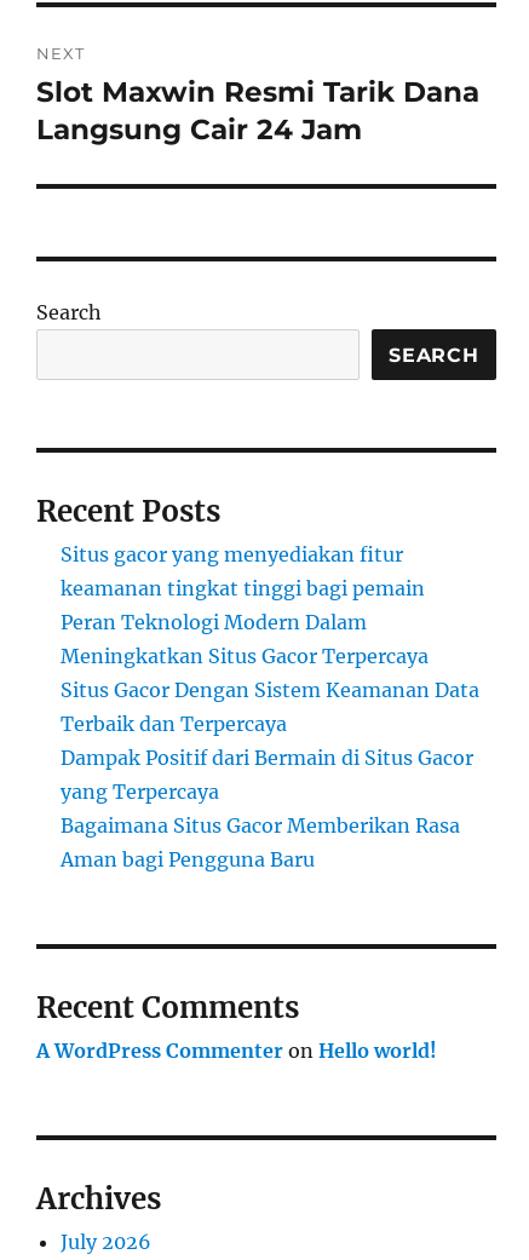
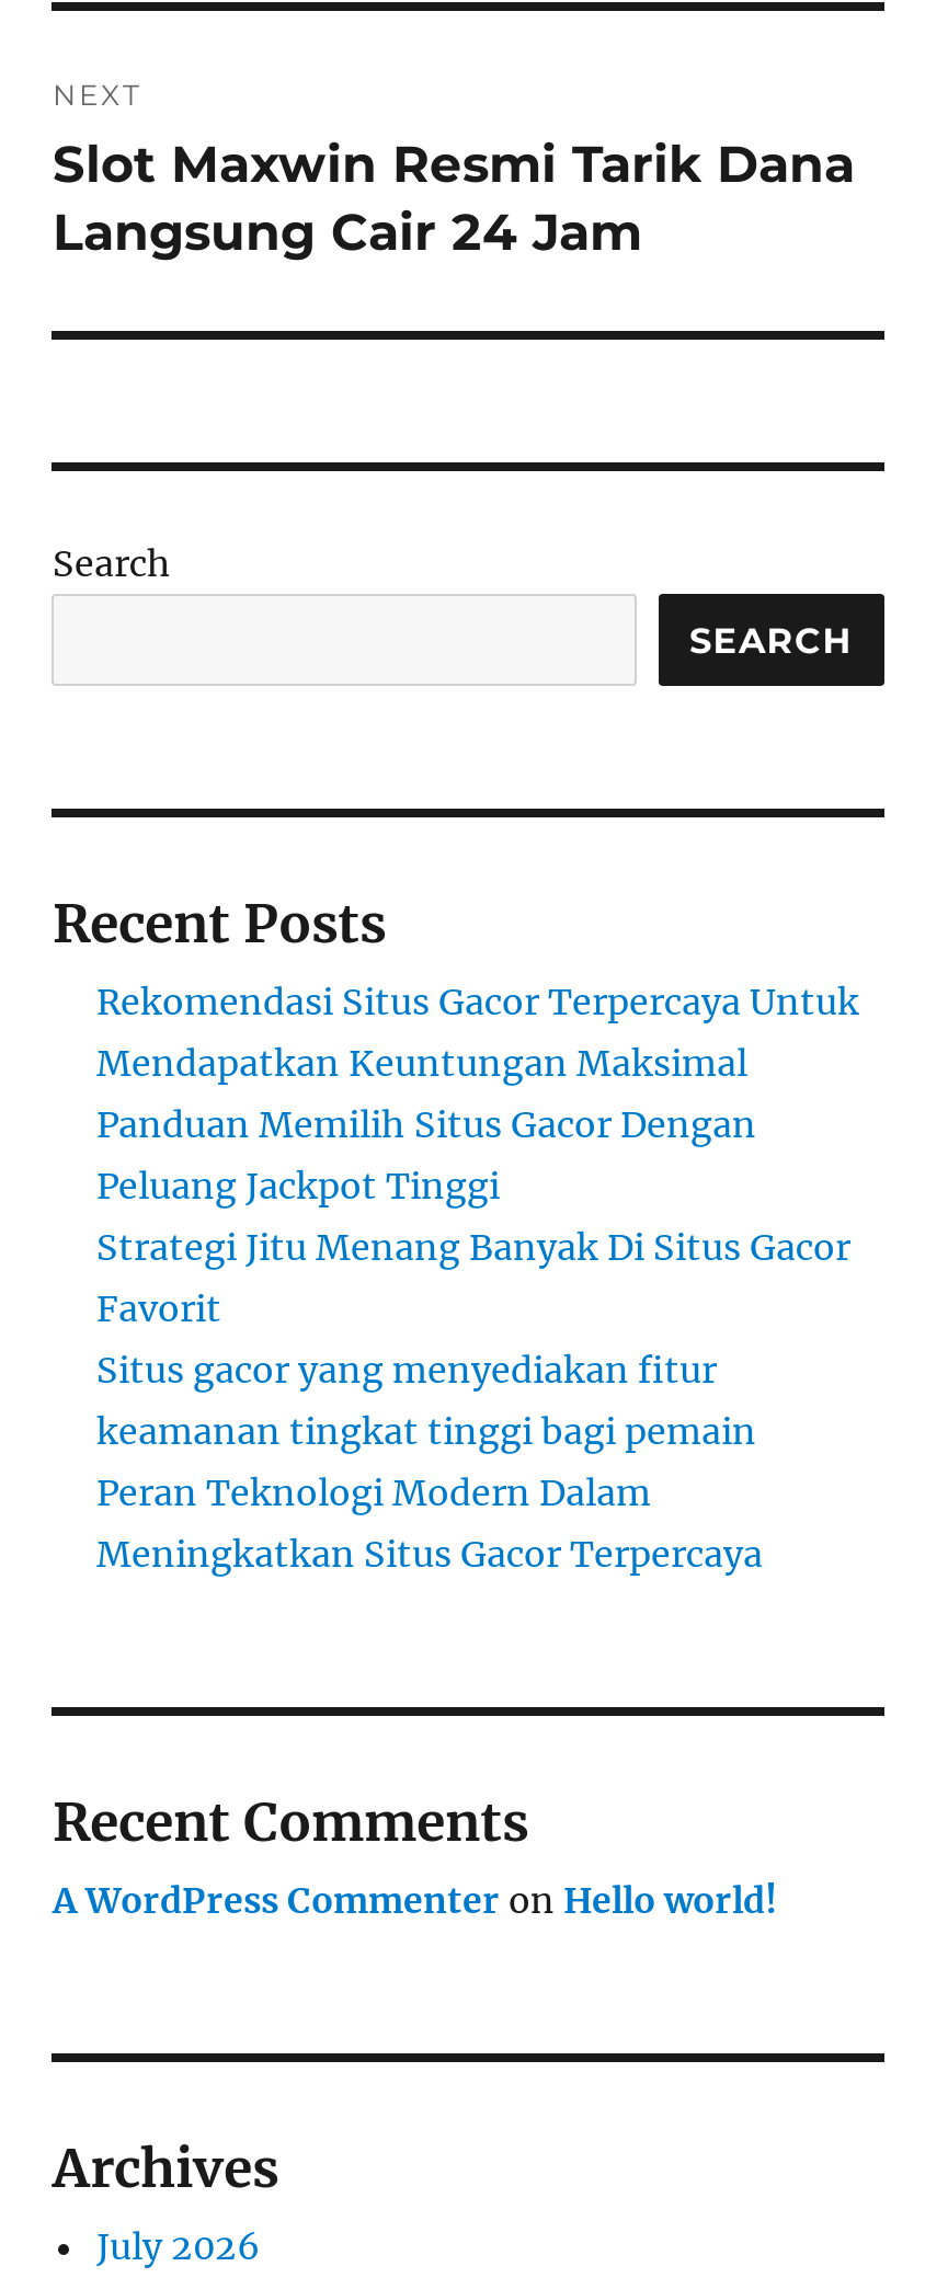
+ Rekomendasi Situs Gacor Terpercaya Untuk
+ Mendapatkan Keuntungan Maksimal
+ Panduan Memilih Situs Gacor Dengan
+ Peluang Jackpot Tinggi
+ Strategi Jitu Menang Banyak Di Situs Gacor
+ Favorit

moved down: Situs gacor yang menyediakan fitur | keamanan tingkat tinggi bagi pemain | Peran Teknologi Modern Dalam | Meningkatkan Situs Gacor Terpercaya

- Situs Gacor Dengan Sistem Keamanan Data
- Terbaik dan Terpercaya
- Dampak Positif dari Bermain di Situs Gacor
- yang Terpercaya
- Bagaimana Situs Gacor Memberikan Rasa
- Aman bagi Pengguna Baru
